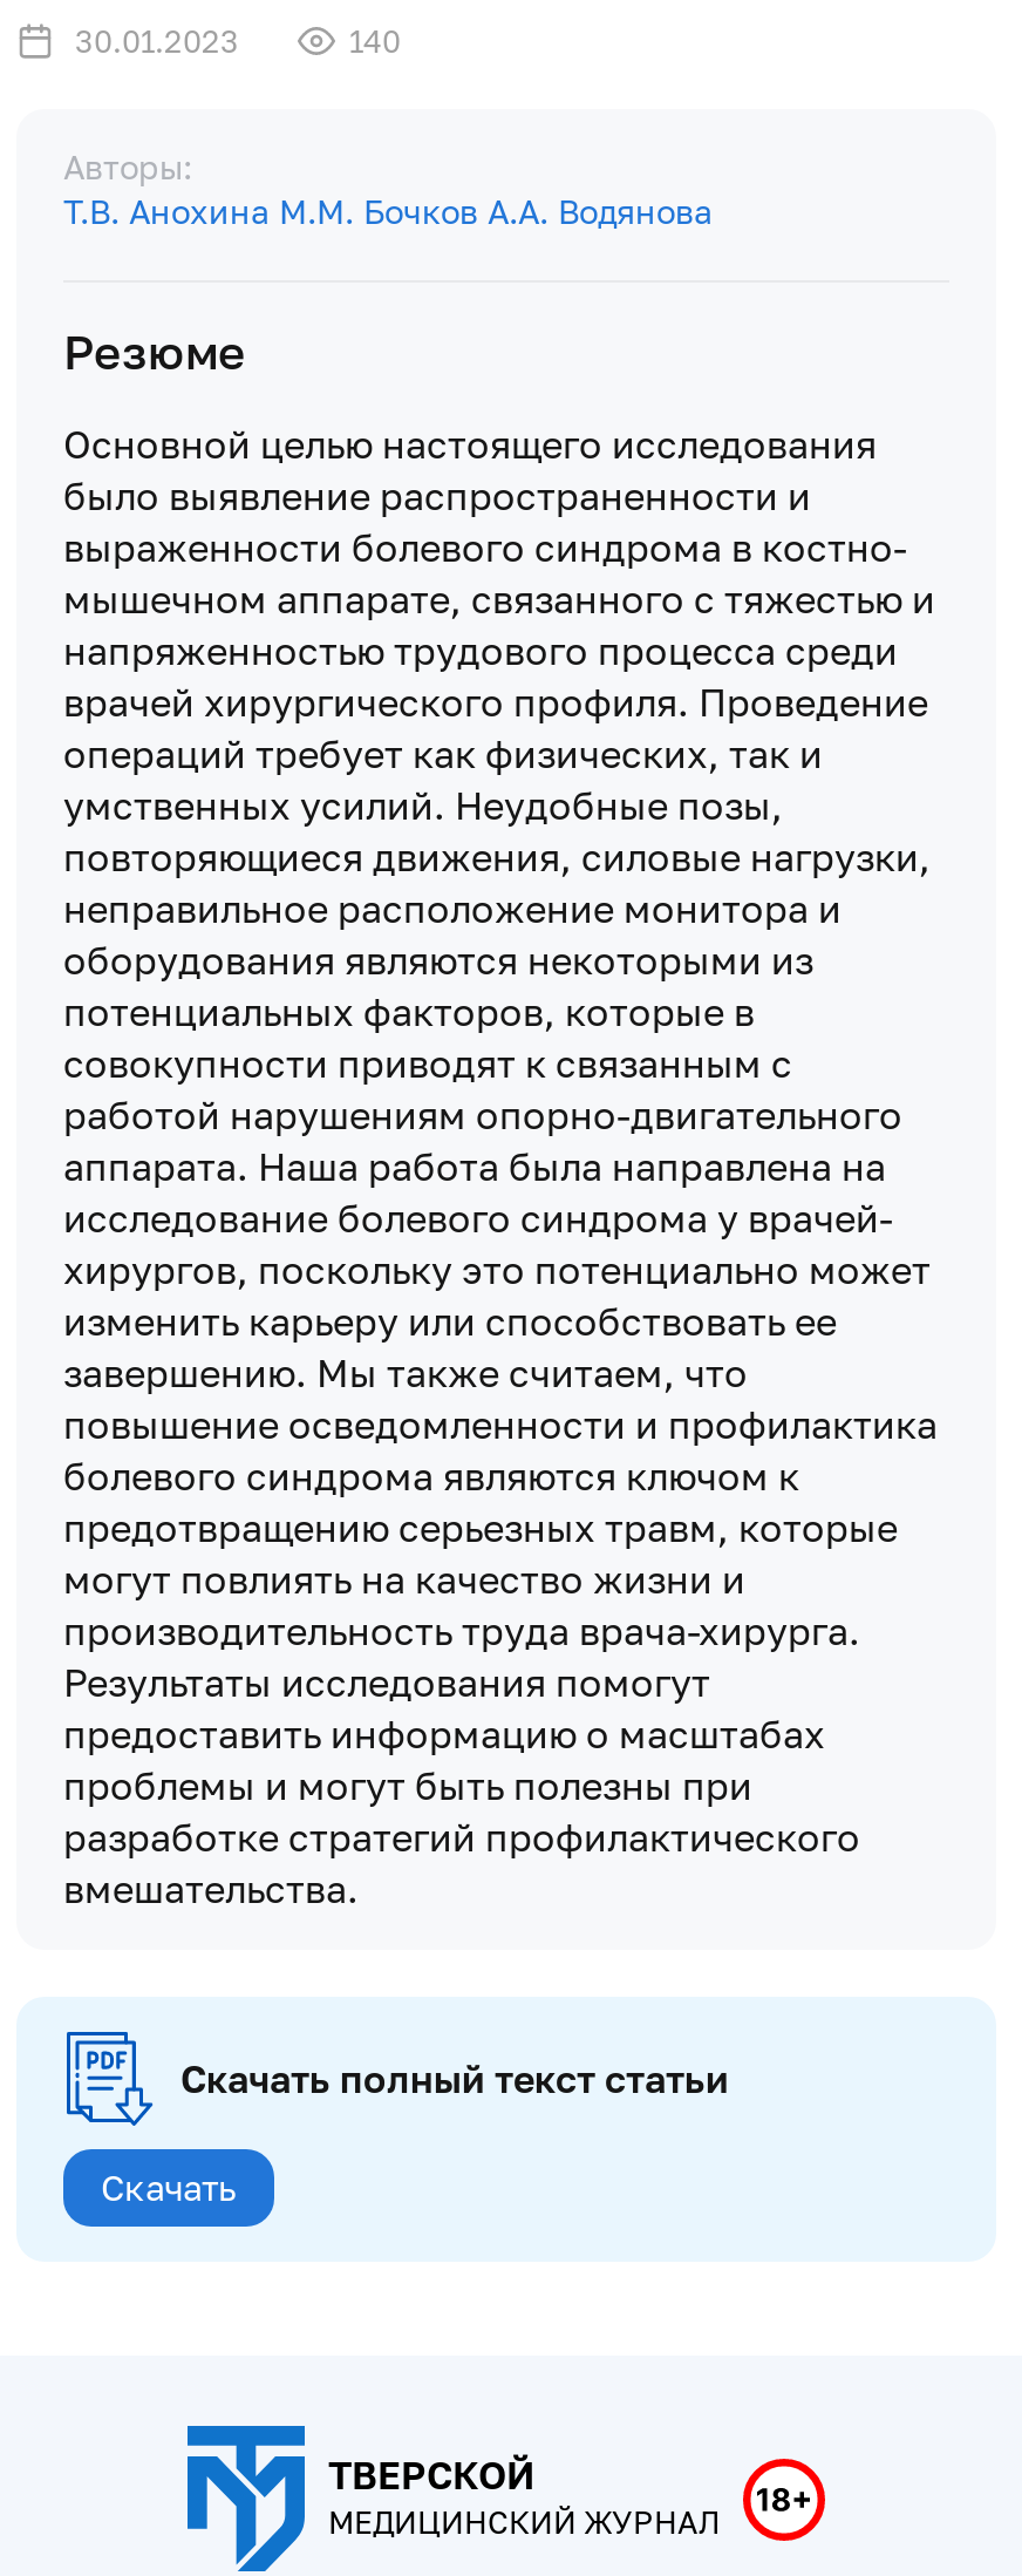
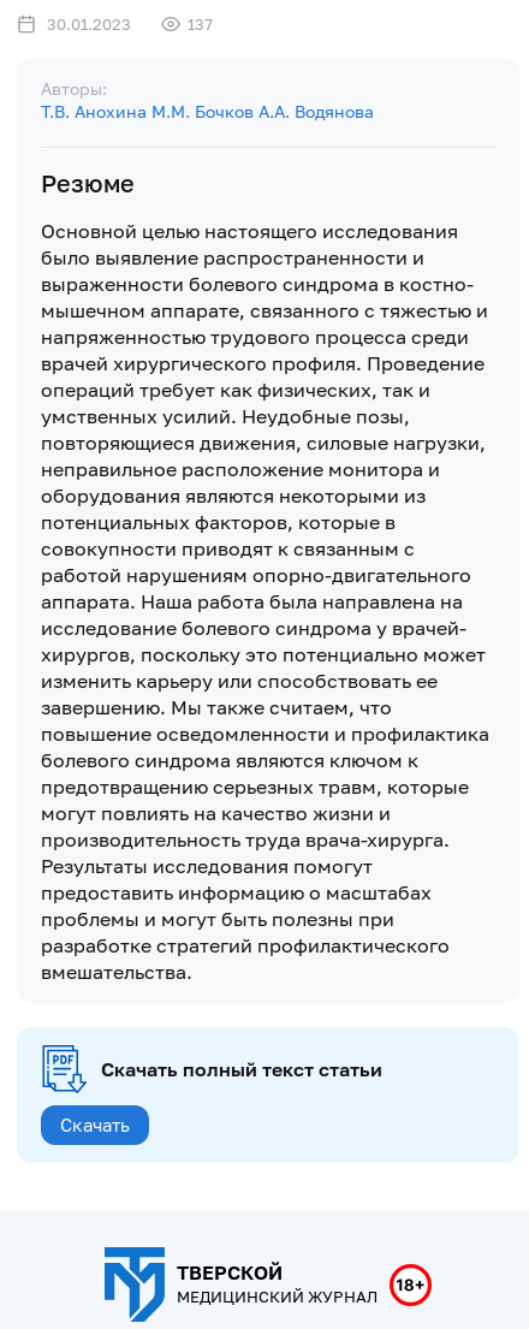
- 140
+ 137
